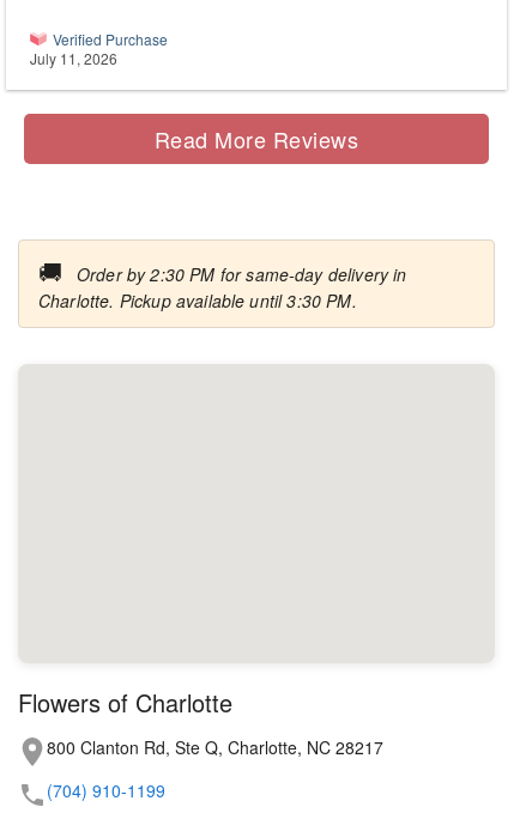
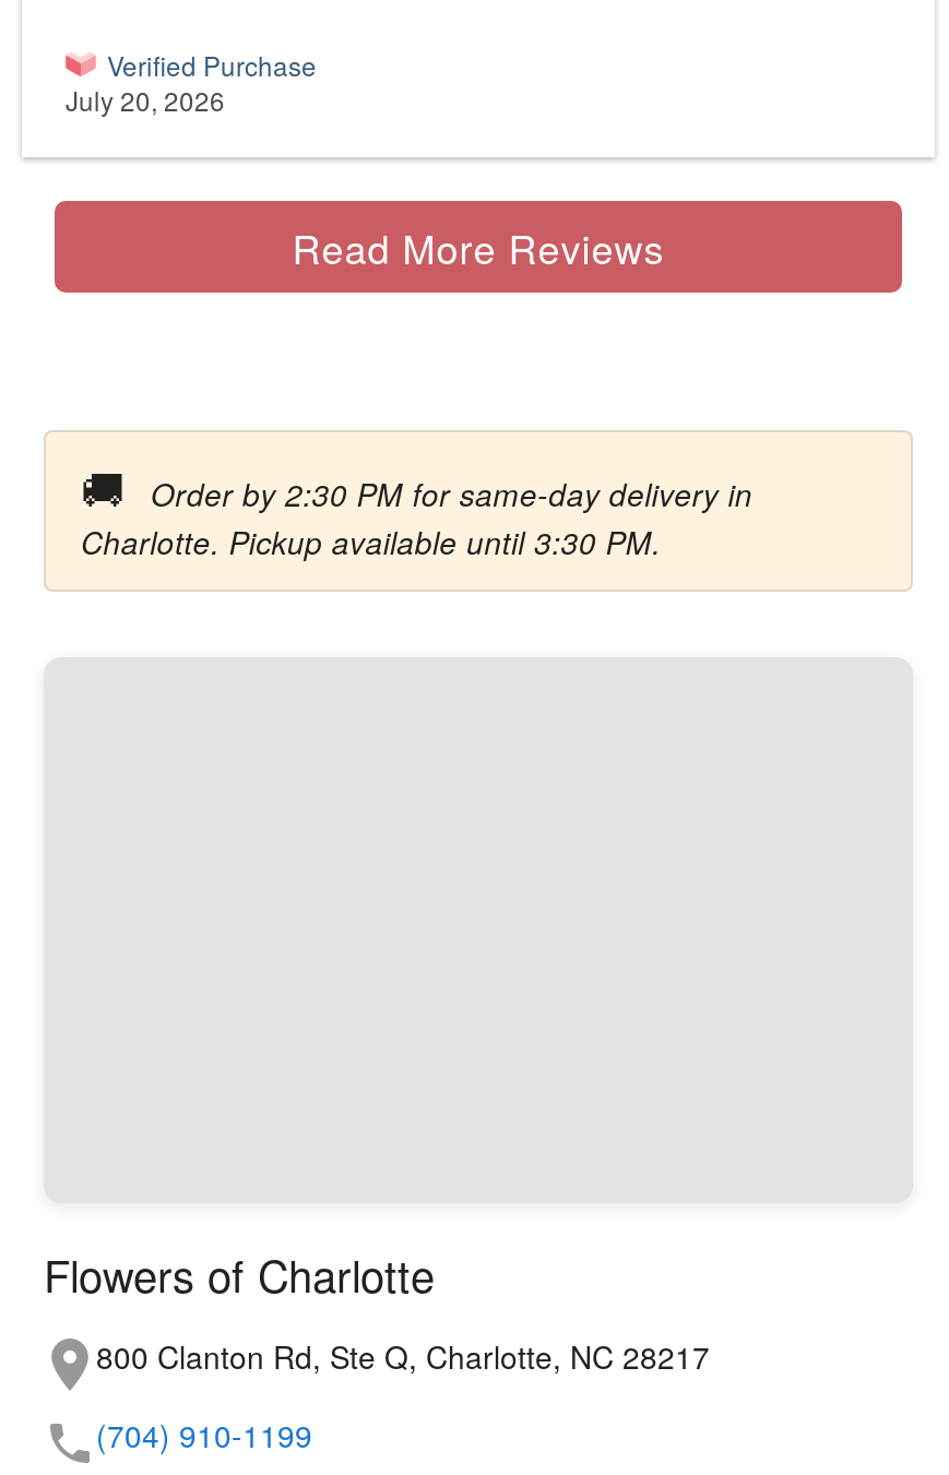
- July 11, 2026
+ July 20, 2026
